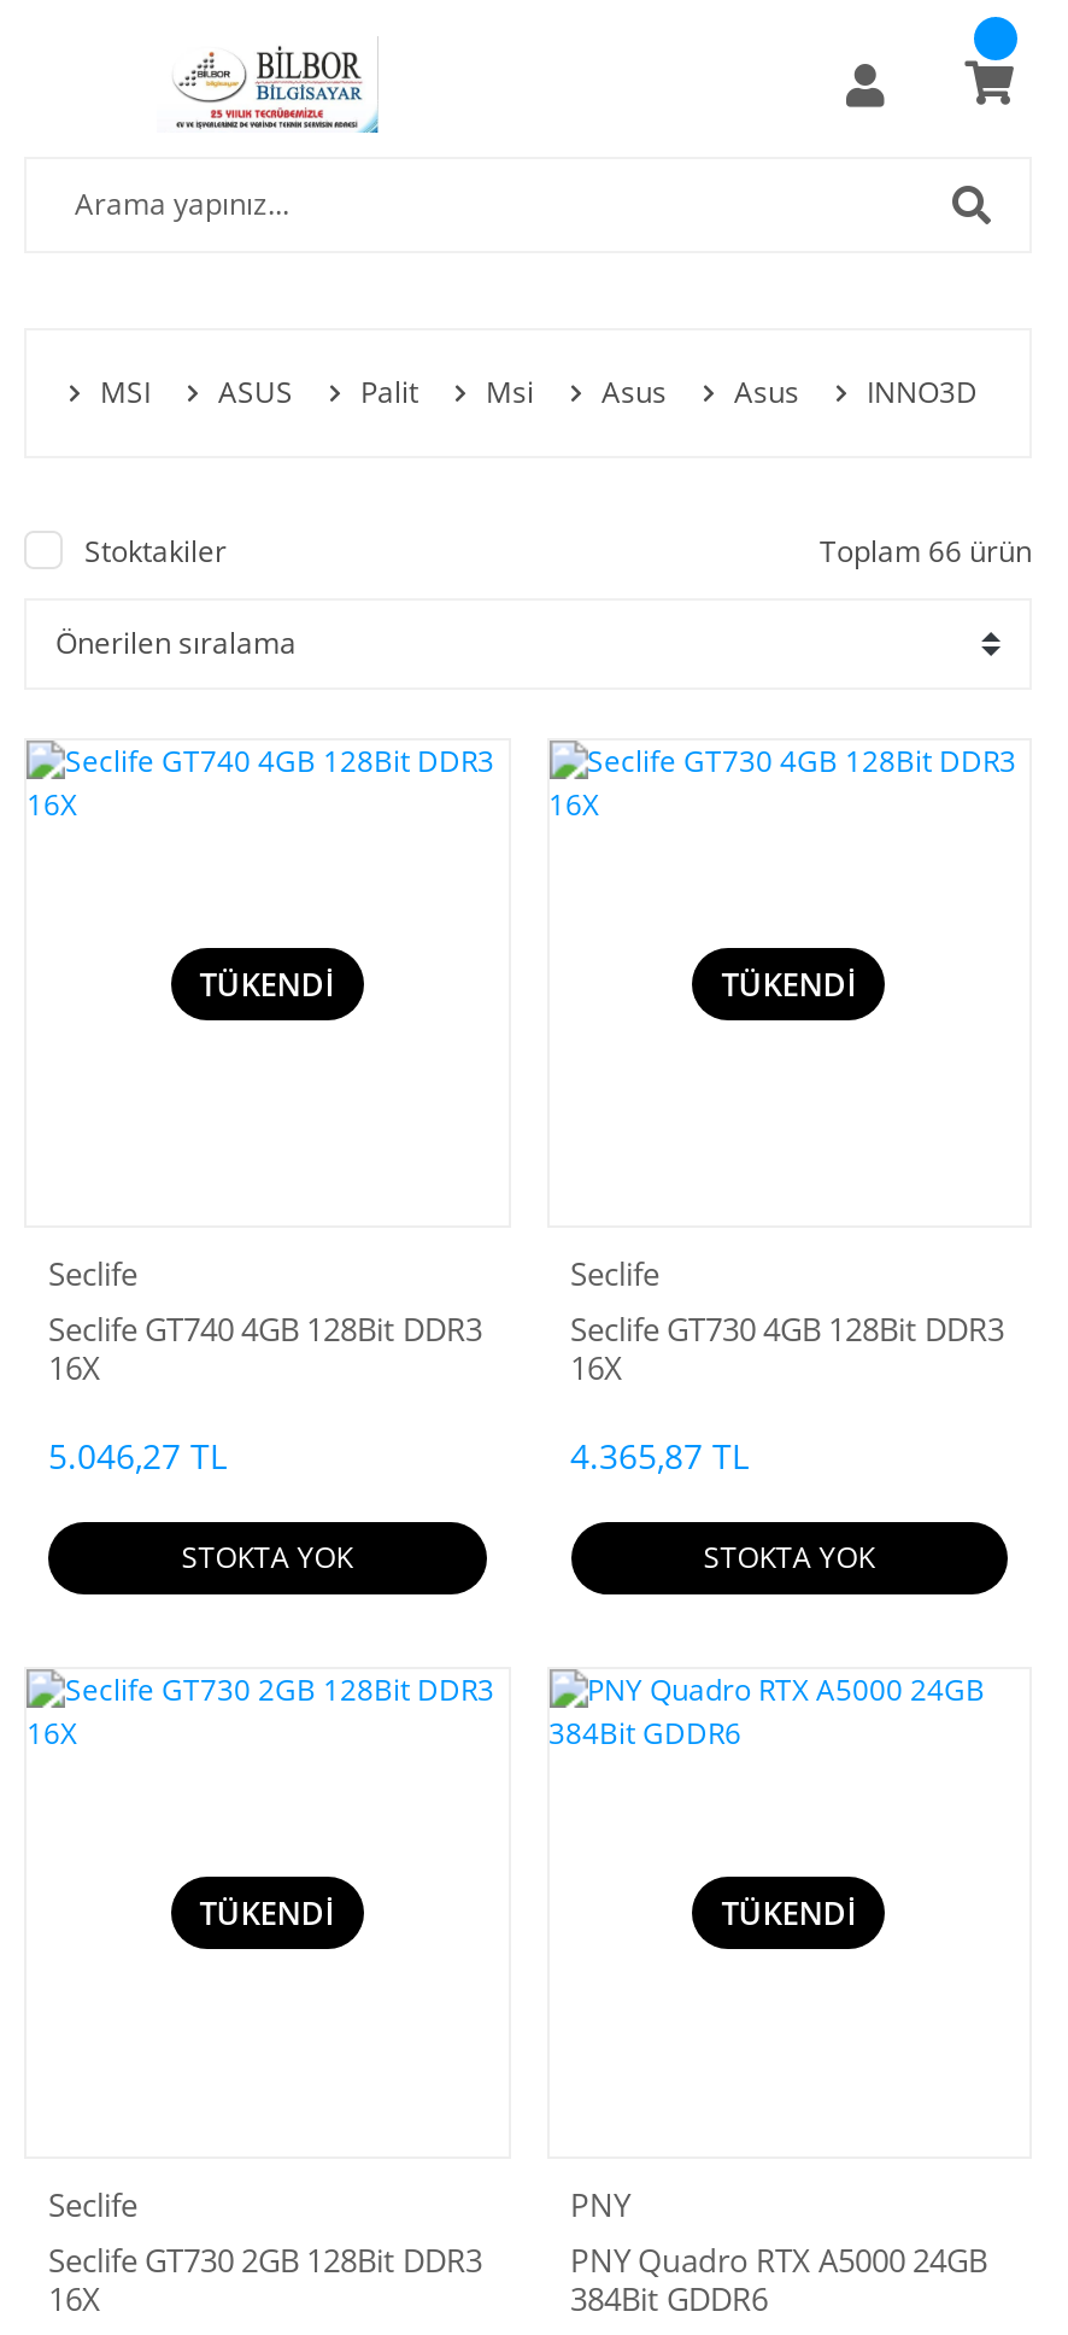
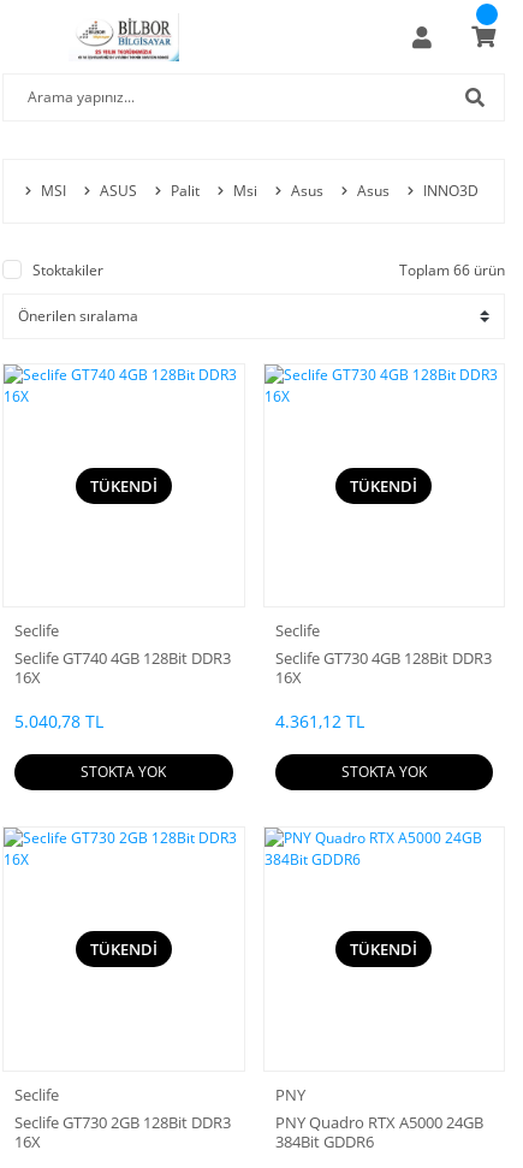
- 5.046,27 TL
+ 5.040,78 TL

- 4.365,87 TL
+ 4.361,12 TL
